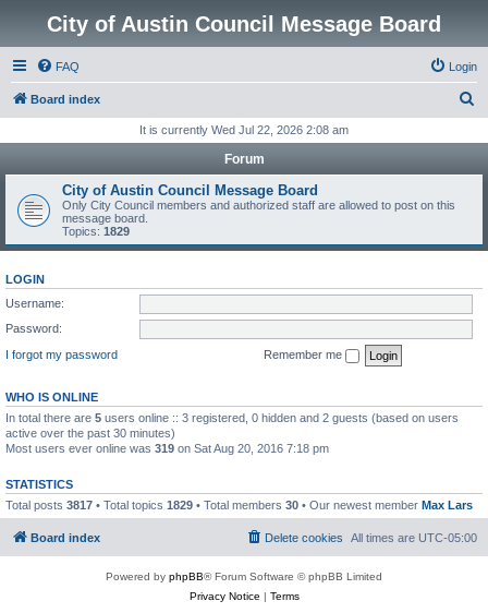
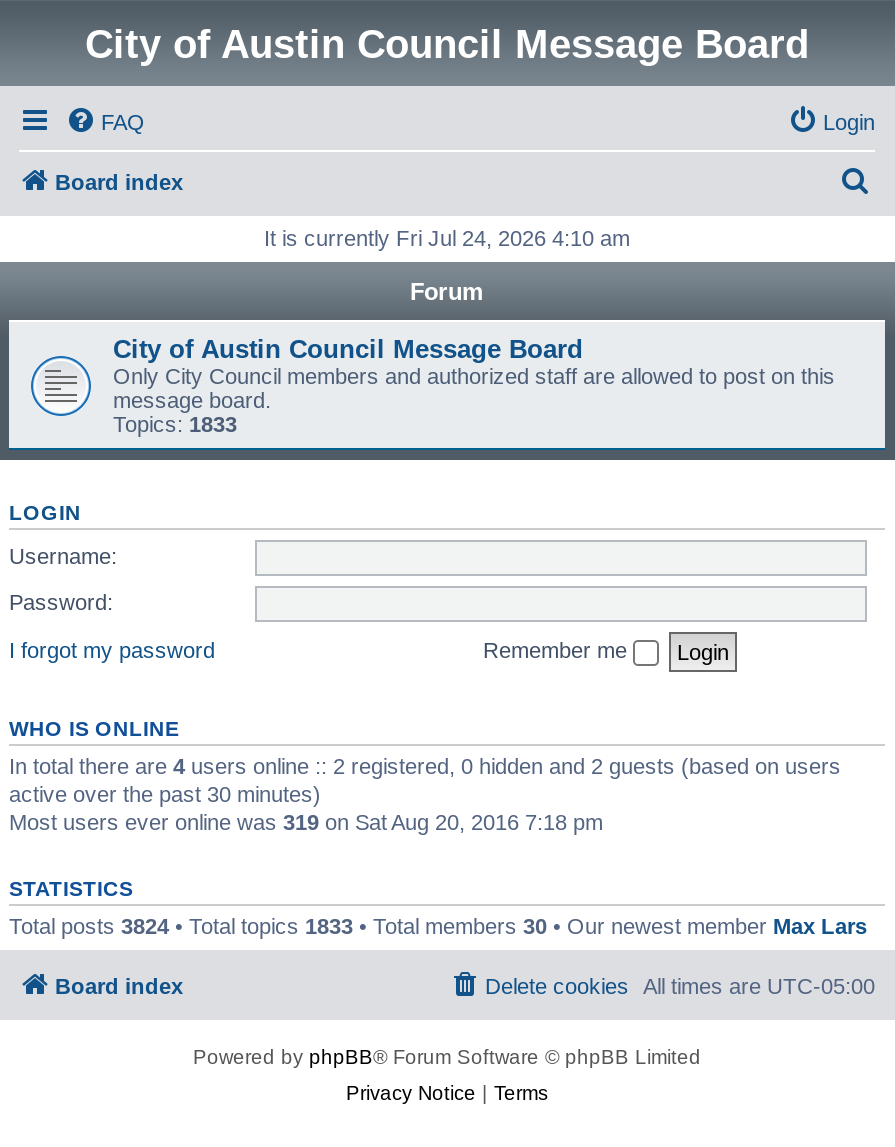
- It is currently Wed Jul 22, 2026 2:08 am
+ It is currently Fri Jul 24, 2026 4:10 am

- Topics:1829
+ Topics:1833

- In total there are 5 users online :: 3 registered, 0 hidden and 2 guests (based on users
+ In total there are 4 users online :: 2 registered, 0 hidden and 2 guests (based on users

- Total posts 3817 • Total topics 1829 • Total members 30 • Our newest member Max Lars
+ Total posts 3824 • Total topics 1833 • Total members 30 • Our newest member Max Lars
